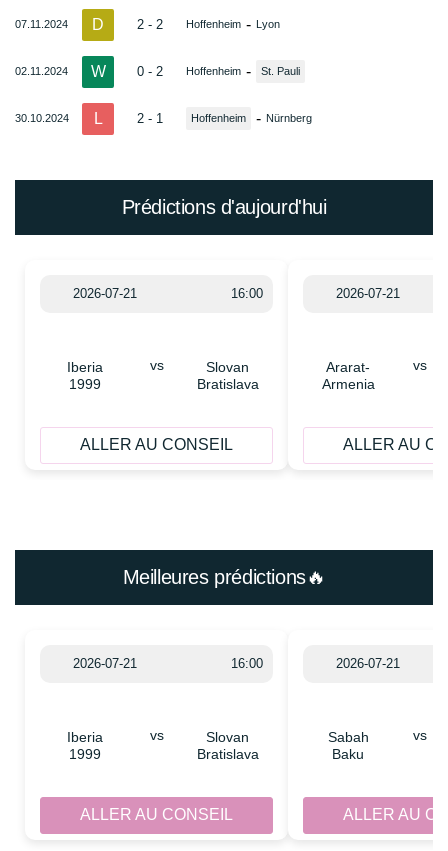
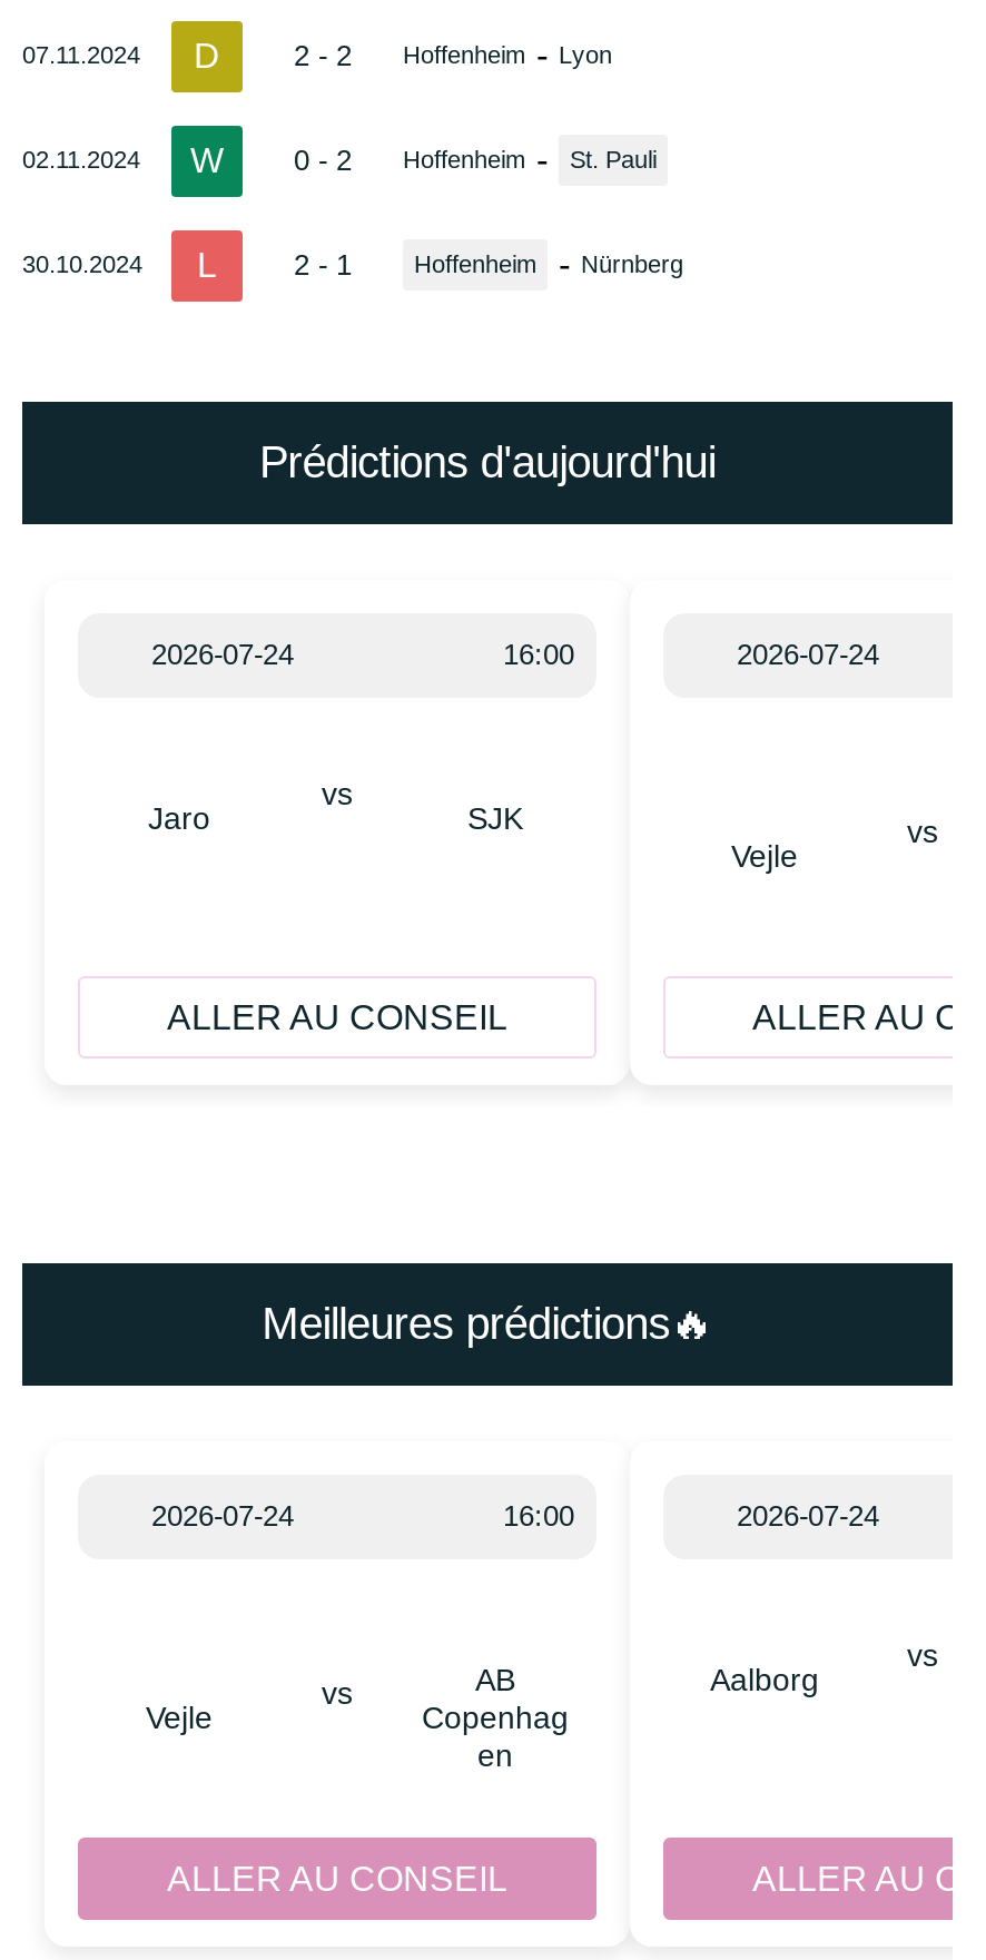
- 2026-07-21
+ 2026-07-24

- 2026-07-21
+ 2026-07-24

- Iberia
- 1999
+ Jaro

- Slovan
- Bratislava
+ SJK

- Ararat-
- Armenia
+ Vejle

- 2026-07-21
+ 2026-07-24

- 2026-07-21
+ 2026-07-24

- Iberia
- 1999
+ Vejle

- Slovan
- Bratislava
+ AB
+ Copenhag
+ en

- Sabah
- Baku
+ Aalborg
